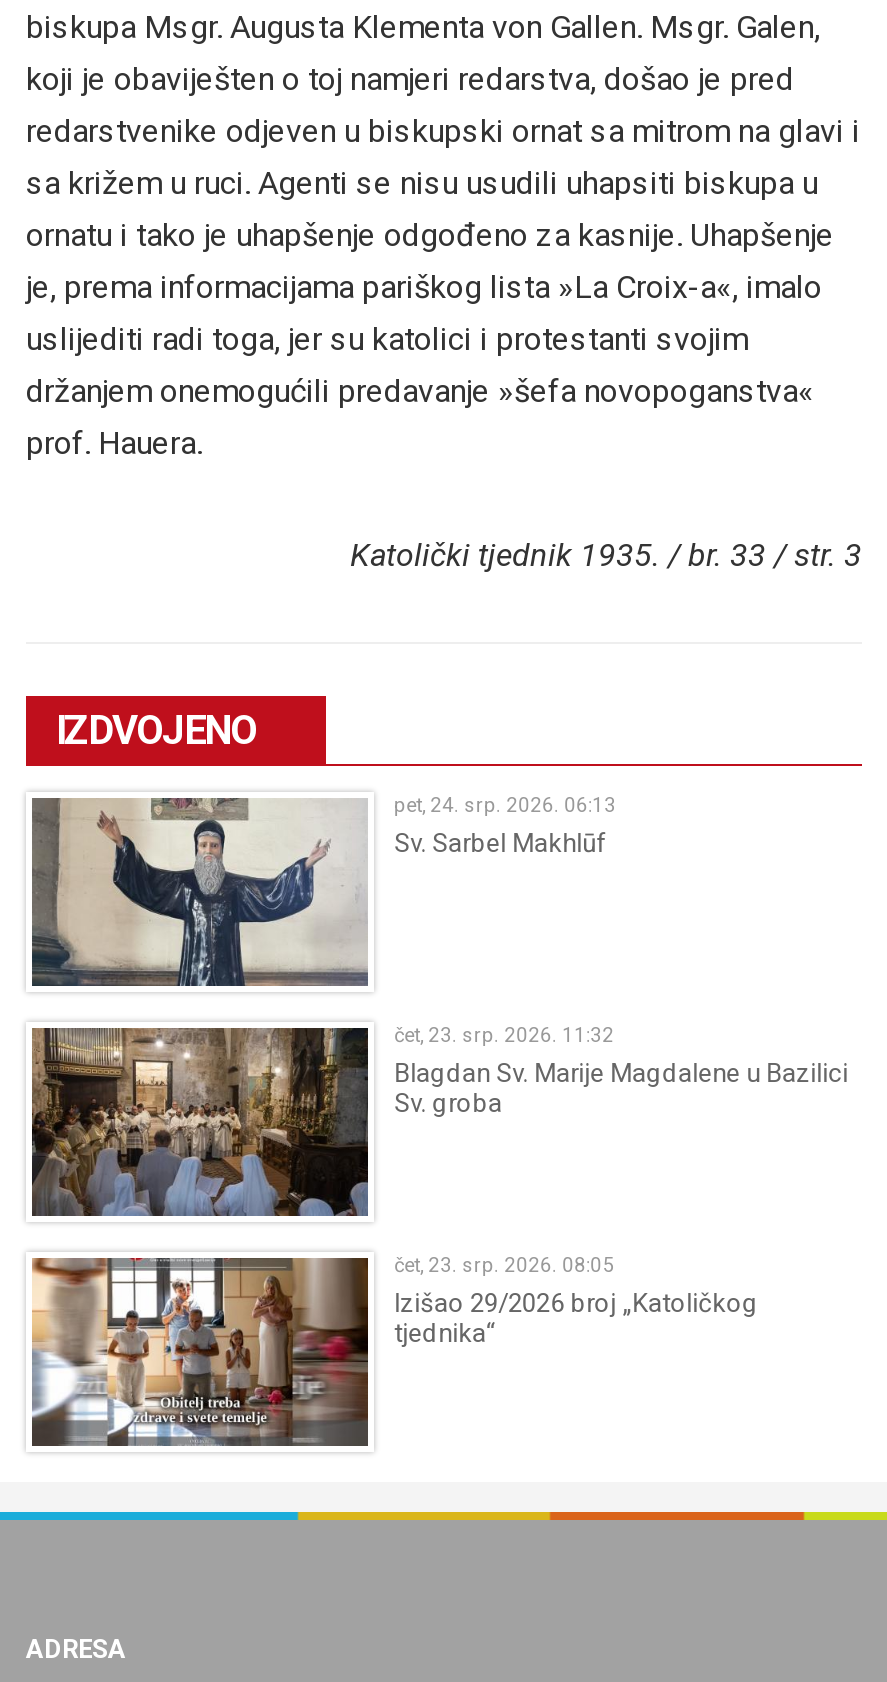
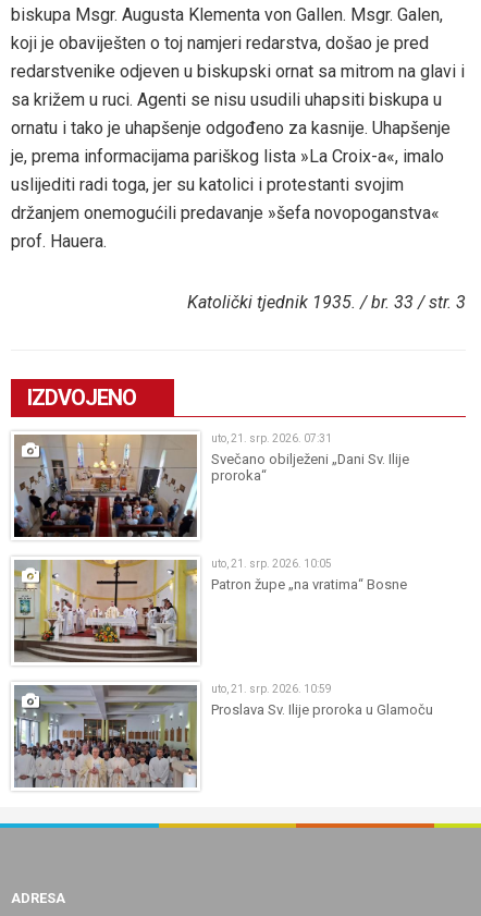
- [image]
- pet, 24. srp. 2026. 06:13
- Sv. Sarbel Makhlūf
+ [image]
+ uto, 21. srp. 2026. 07:31
+ Svečano obilježeni „Dani Sv. Ilije
+ proroka“

- [image]
- čet, 23. srp. 2026. 11:32
- Blagdan Sv. Marije Magdalene u Bazilici
- Sv. groba
+ [image]
+ uto, 21. srp. 2026. 10:05
+ Patron župe „na vratima“ Bosne

- [image]
- čet, 23. srp. 2026. 08:05
- Izišao 29/2026 broj „Katoličkog
- tjednika“
+ [image]
+ uto, 21. srp. 2026. 10:59
+ Proslava Sv. Ilije proroka u Glamoču
